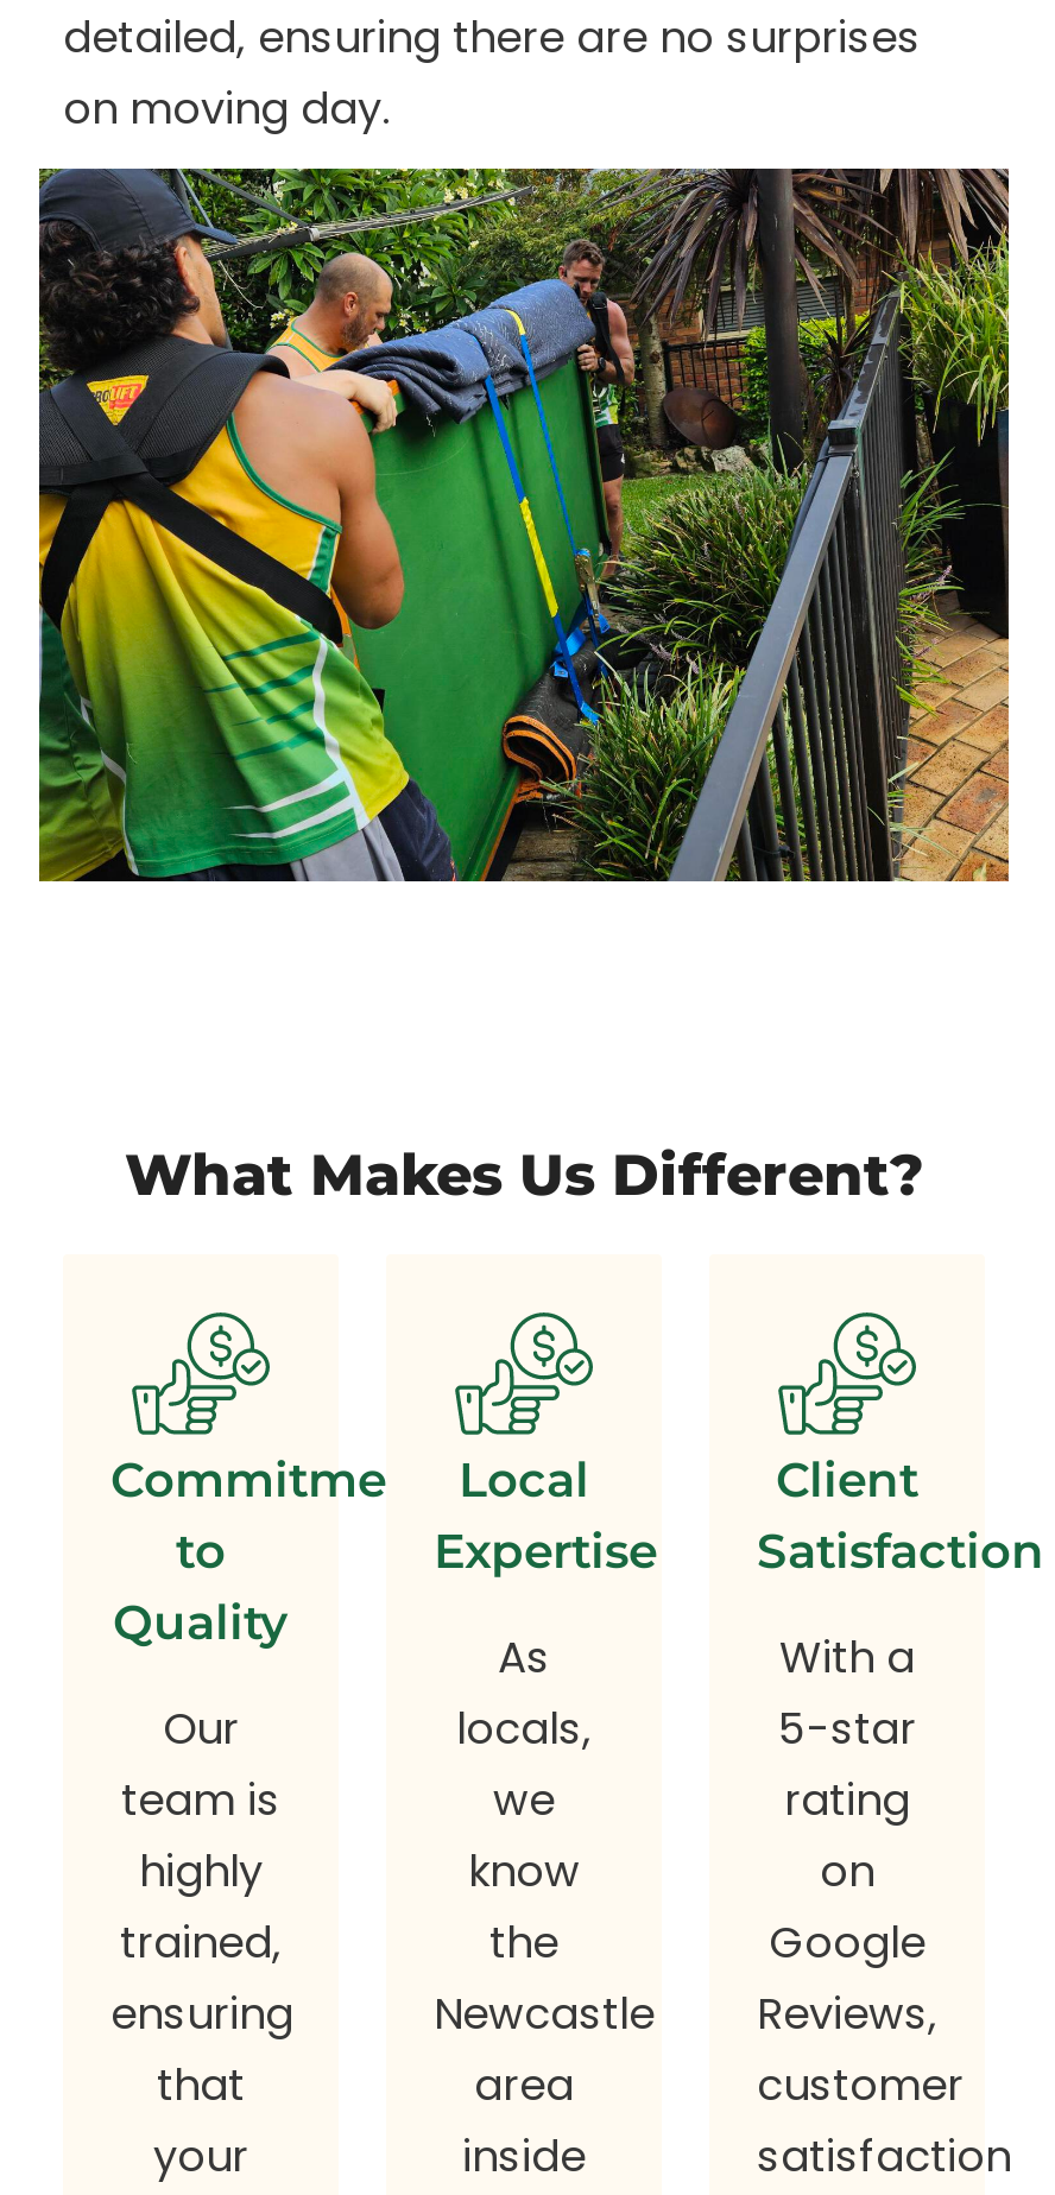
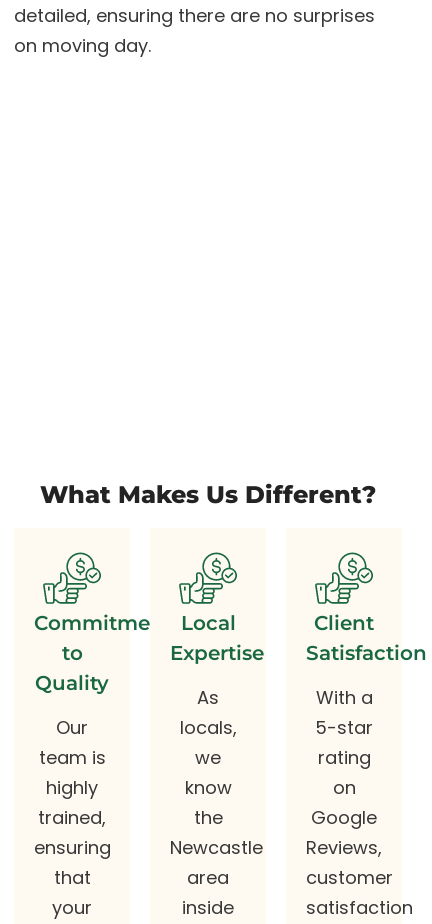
- [image]
